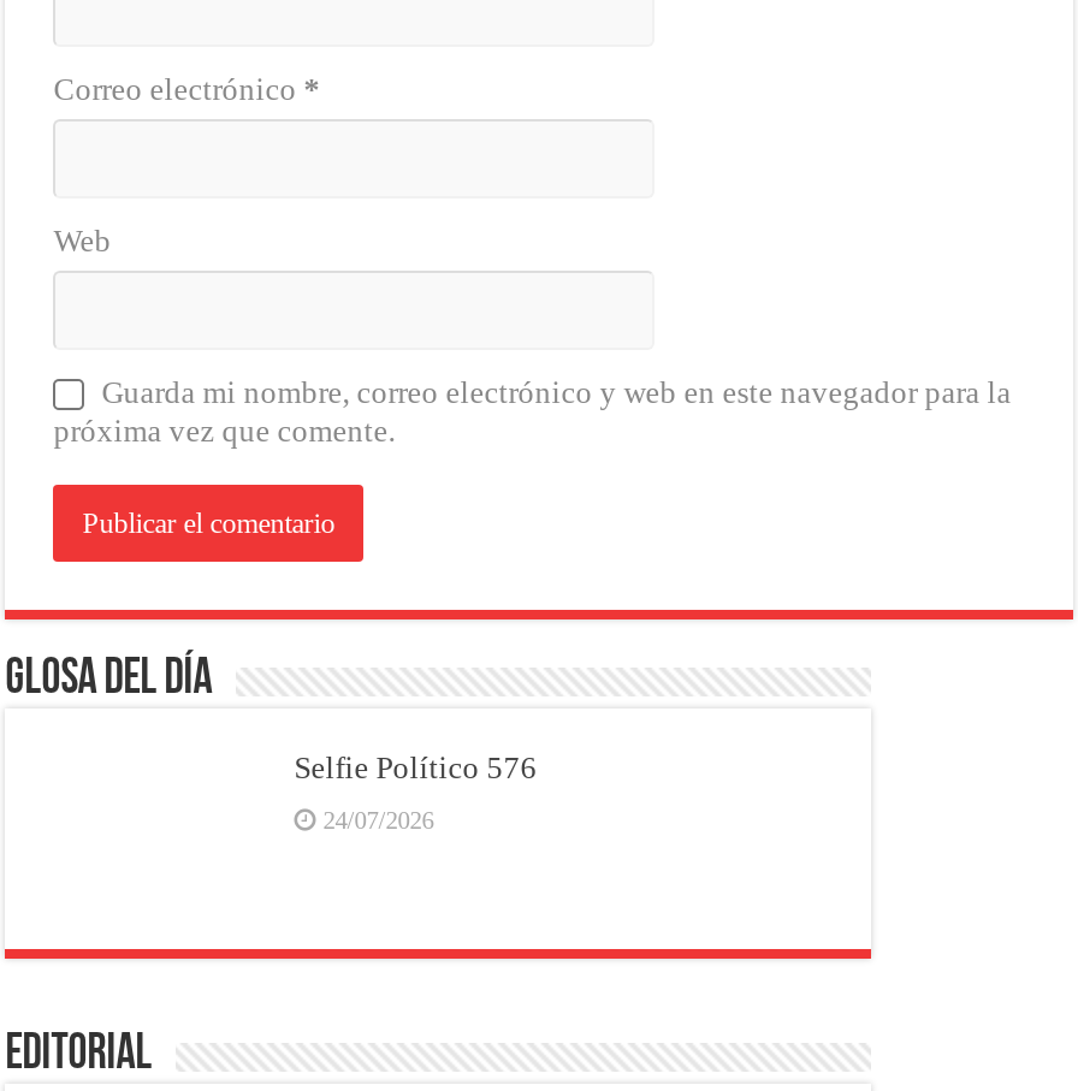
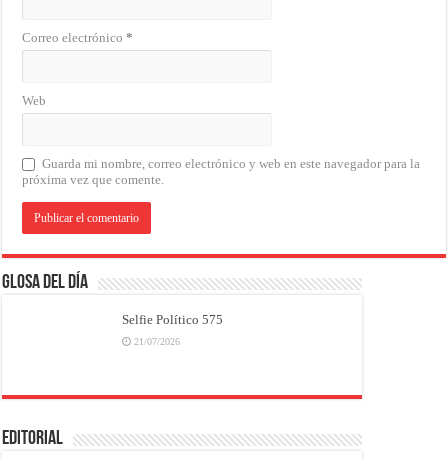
- Selfie Político 576
+ Selfie Político 575

- 24/07/2026
+ 21/07/2026
